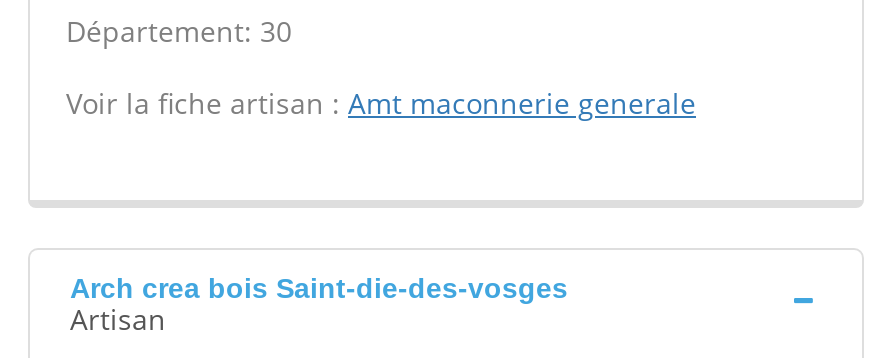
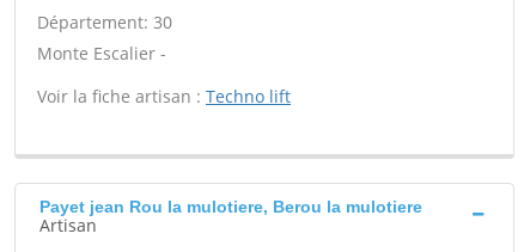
- Voir la fiche artisan : Amt maconnerie generale
+ Monte Escalier -
+ Voir la fiche artisan : Techno lift

- Arch crea bois Saint-die-des-vosges
+ Payet jean Rou la mulotiere, Berou la mulotiere
